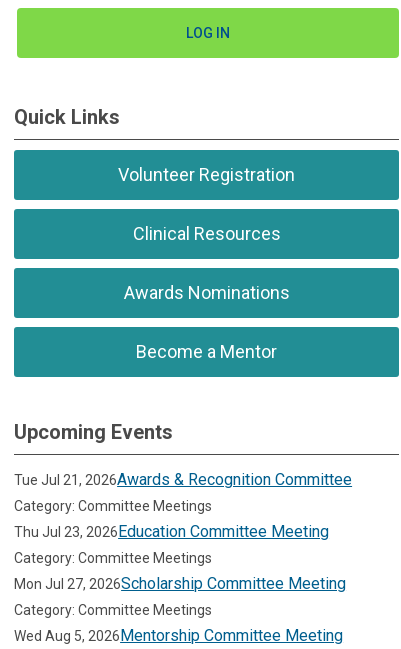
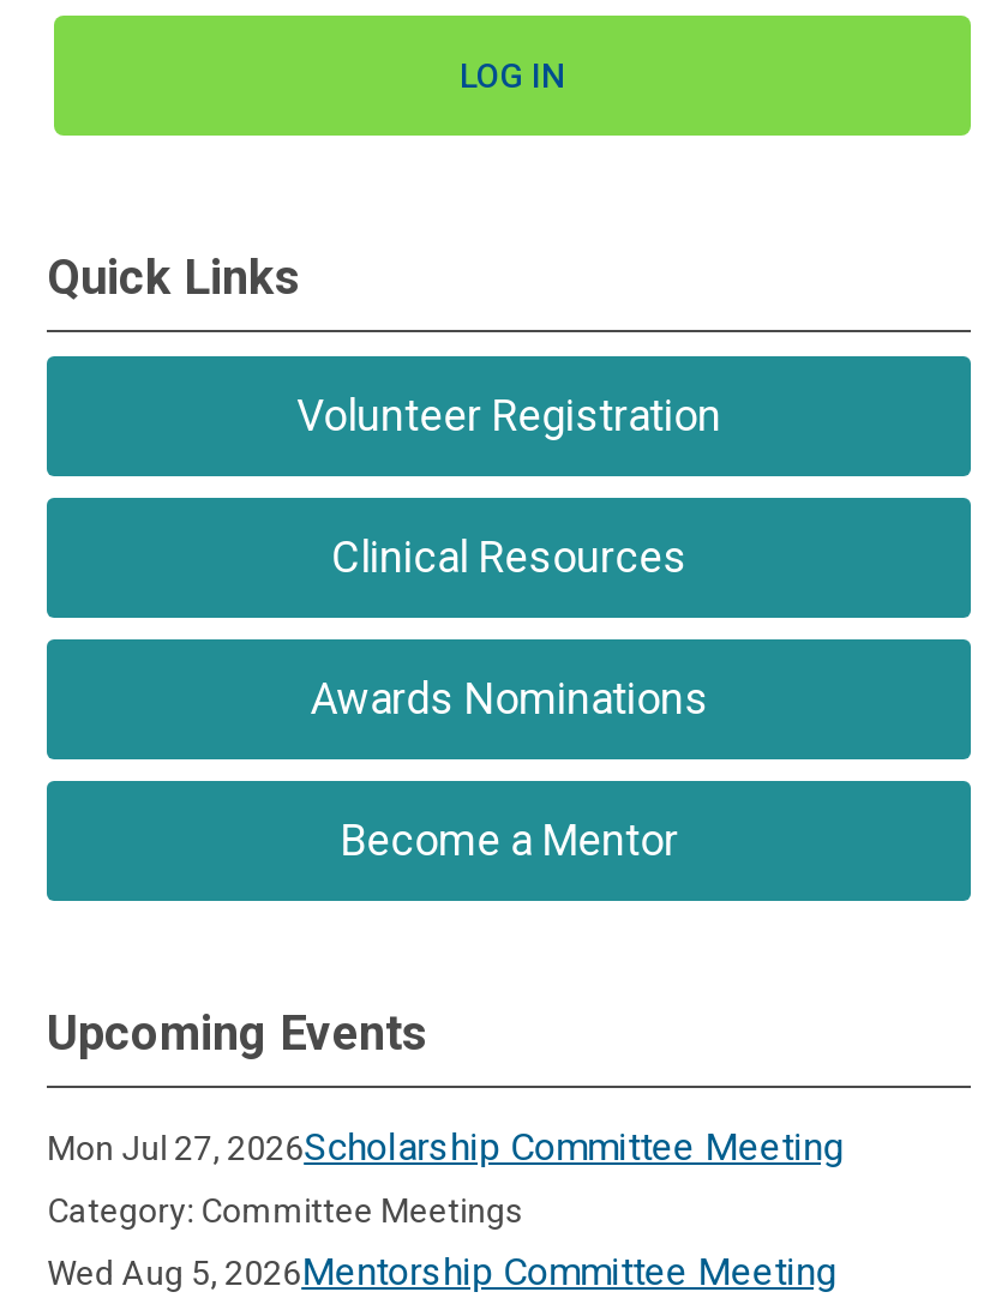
- Tue Jul 21, 2026Awards & Recognition Committee
- Category: Committee Meetings
- Thu Jul 23, 2026Education Committee Meeting
- Category: Committee Meetings
